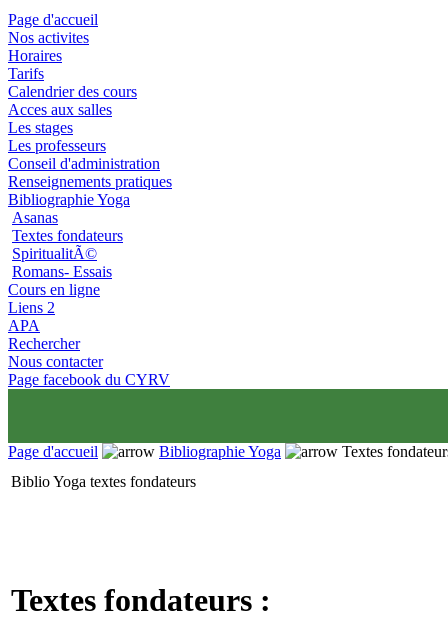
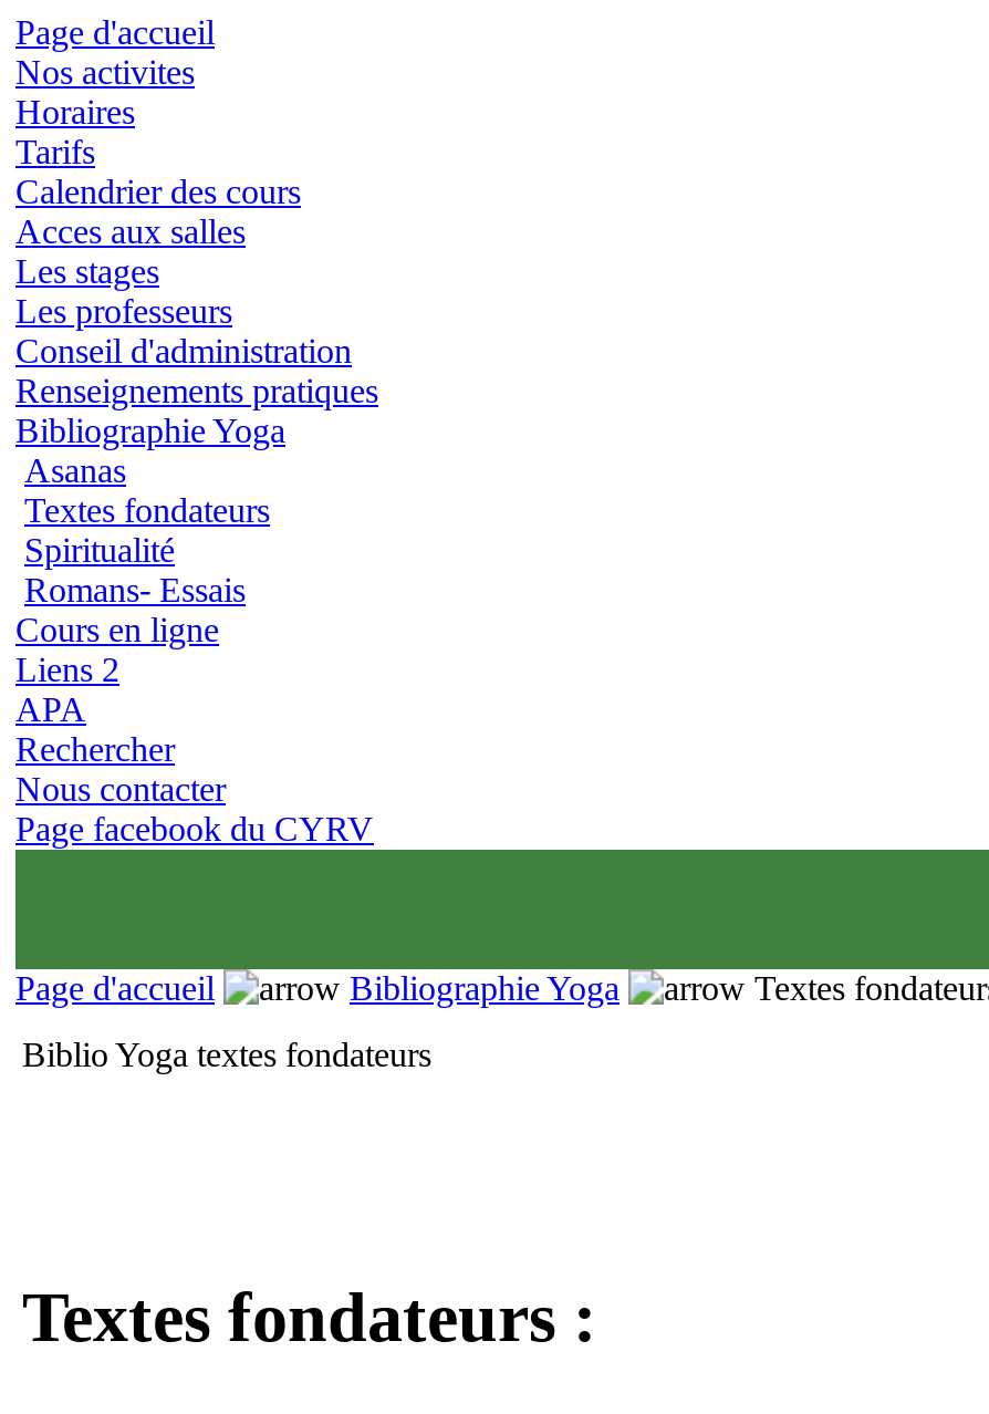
- SpiritualitÃ©
+ Spiritualité
